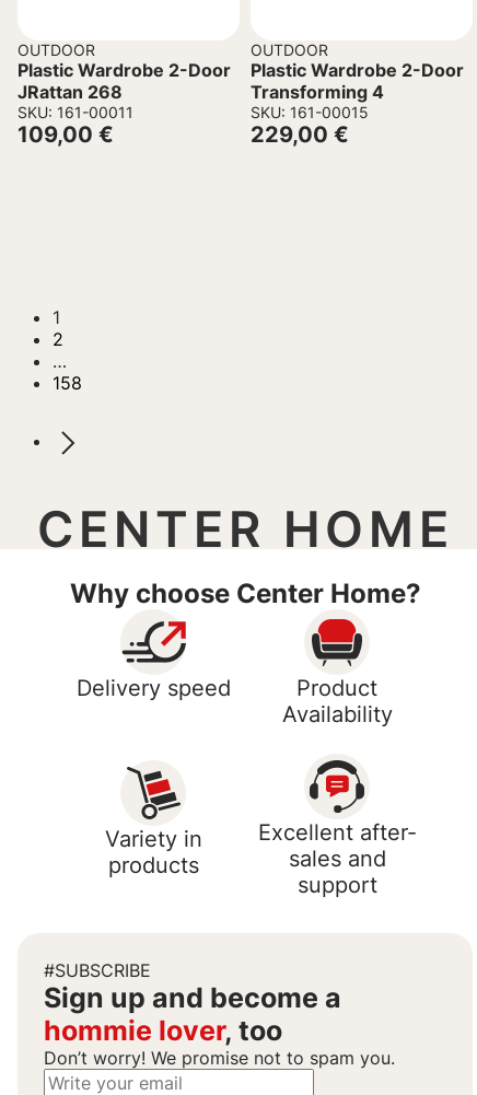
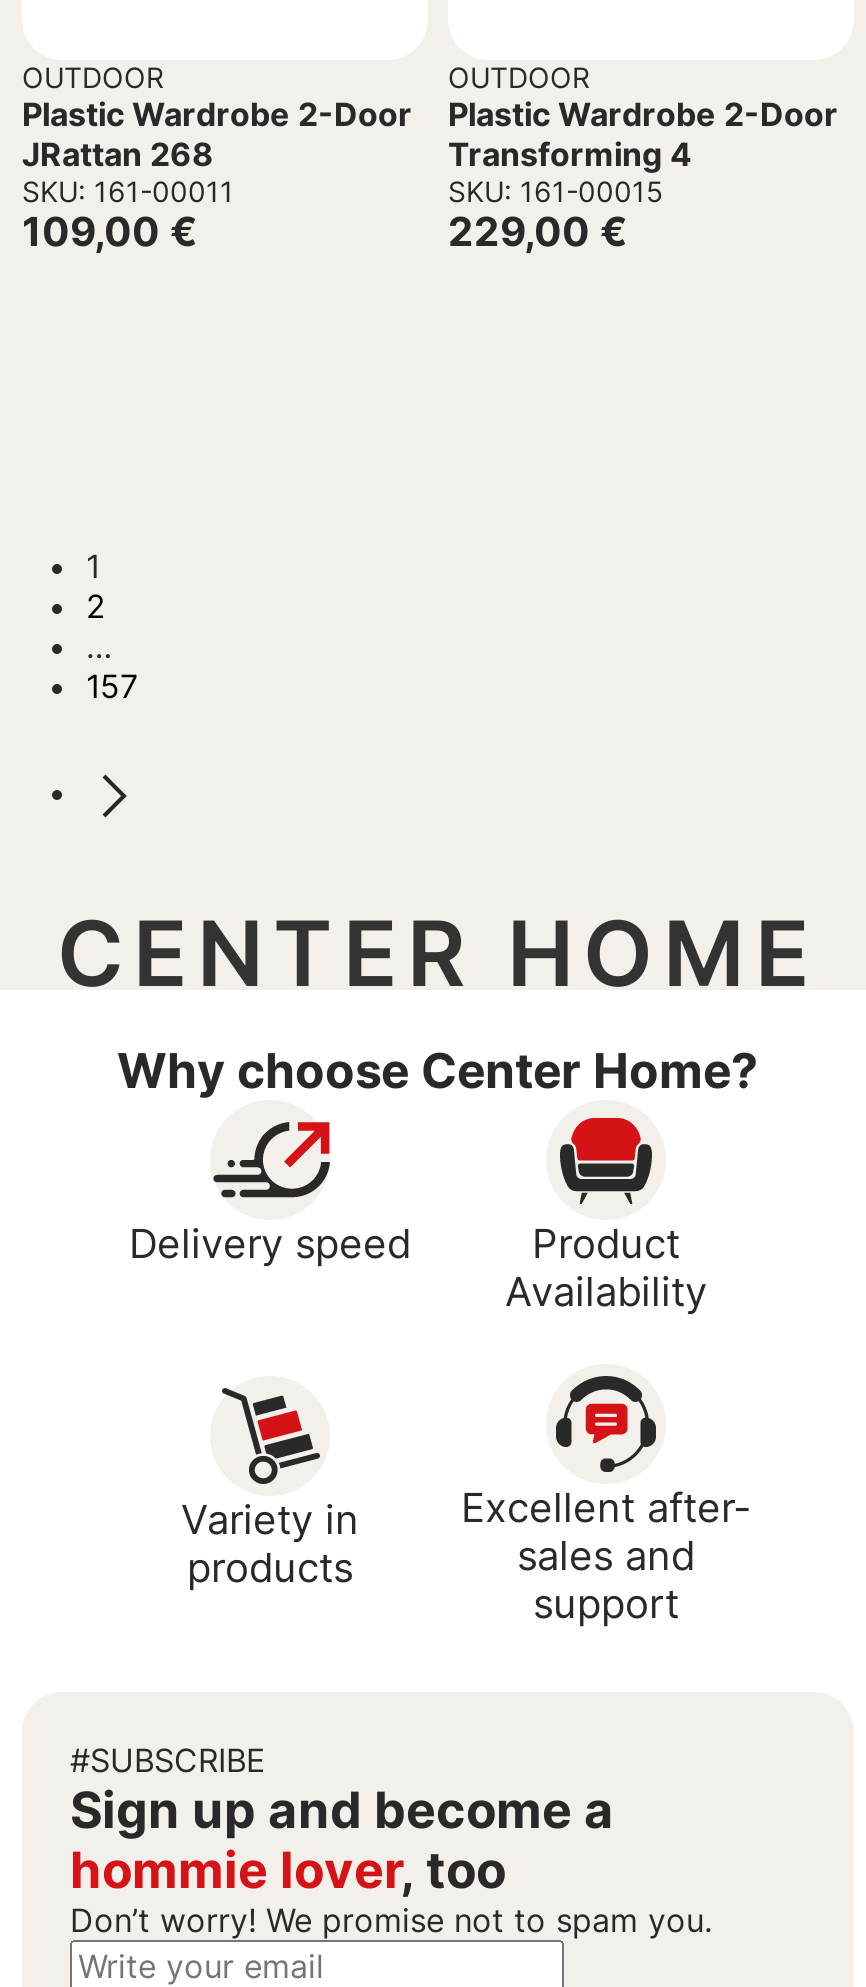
- 158
+ 157
